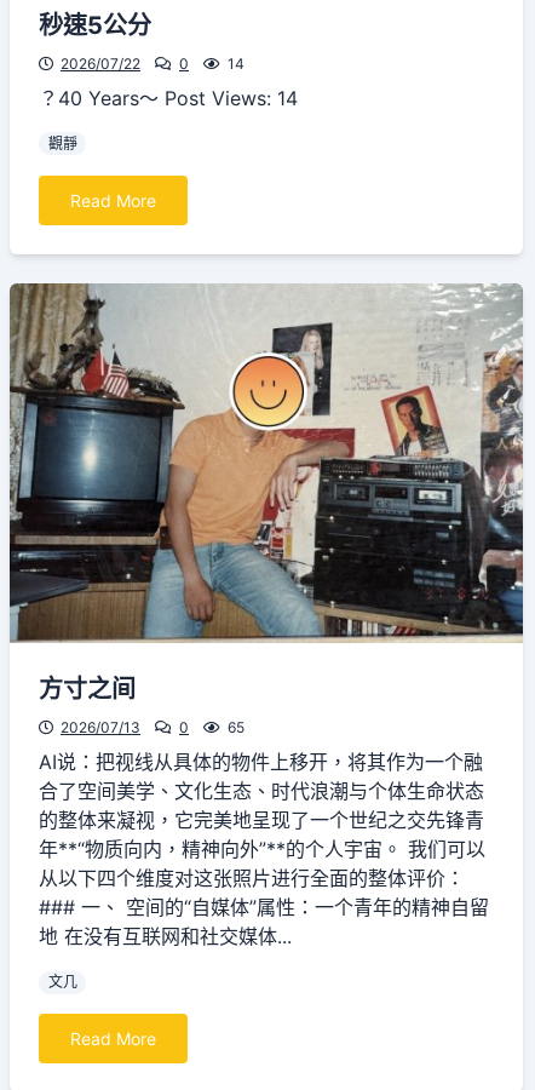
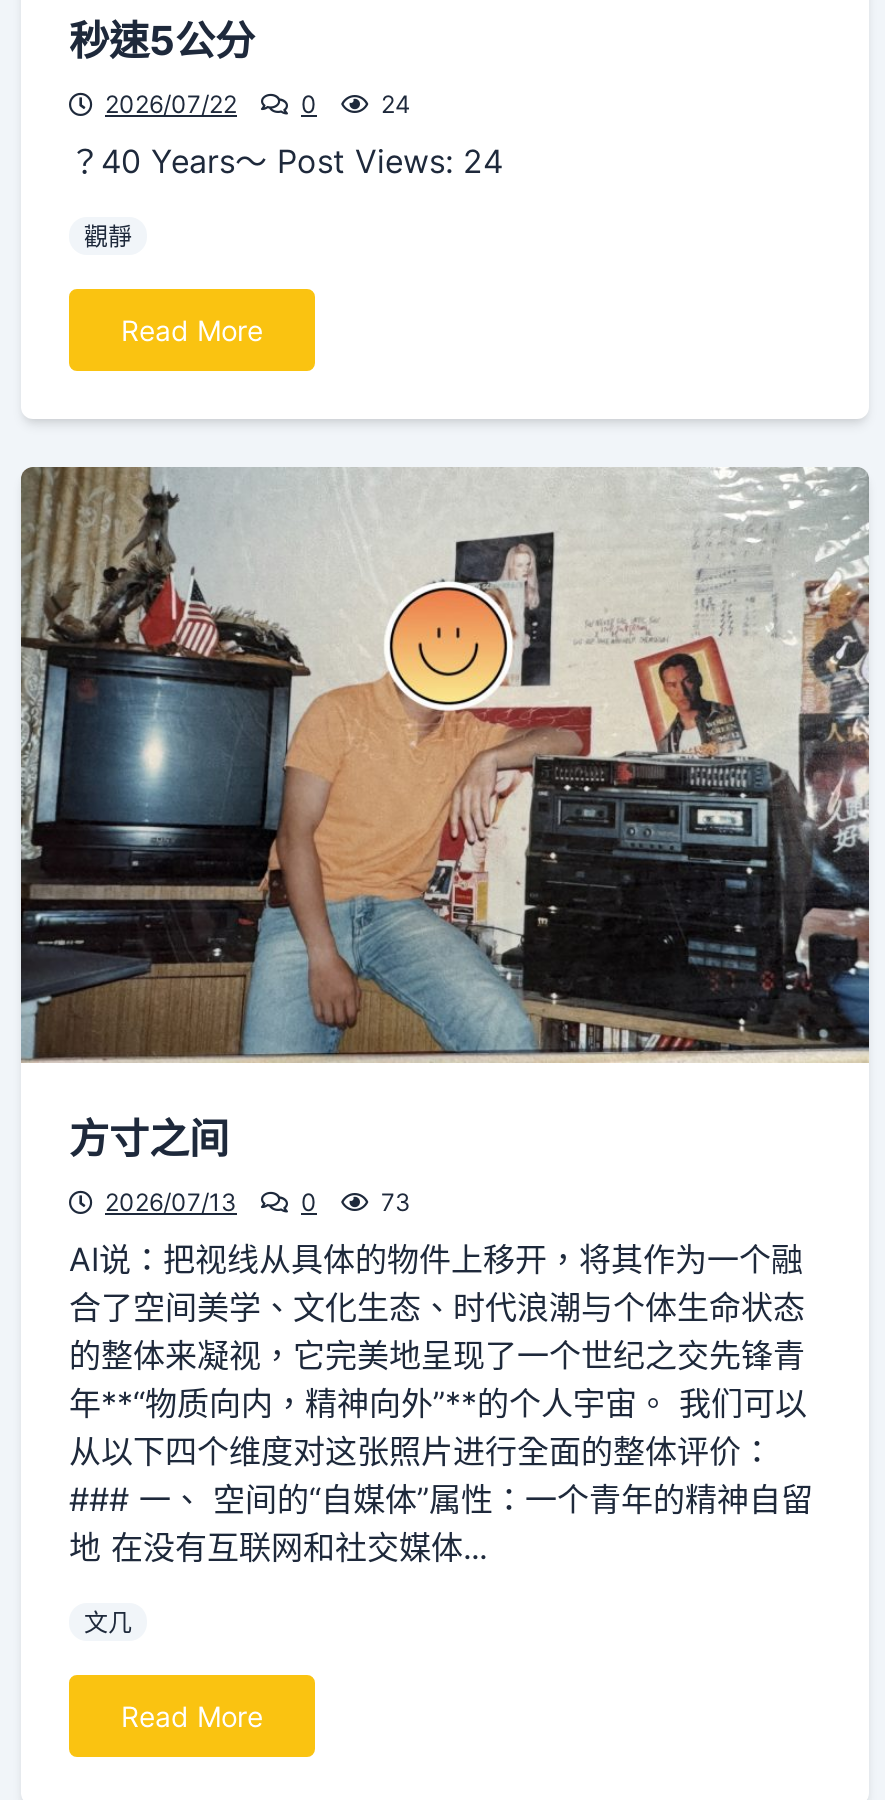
- 14
+ 24

- ？40 Years～ Post Views: 14
+ ？40 Years～ Post Views: 24

- 65
+ 73
